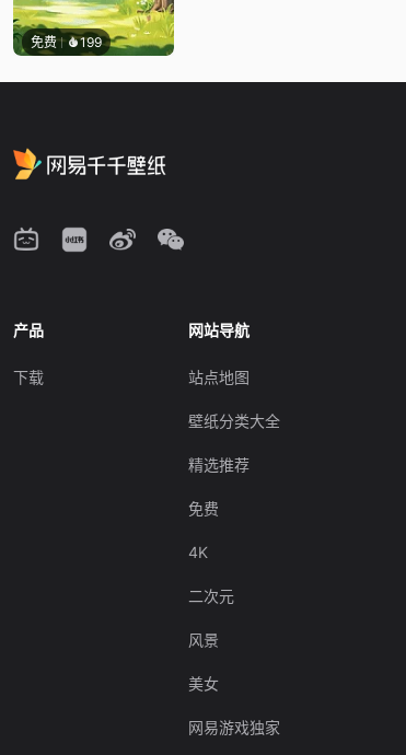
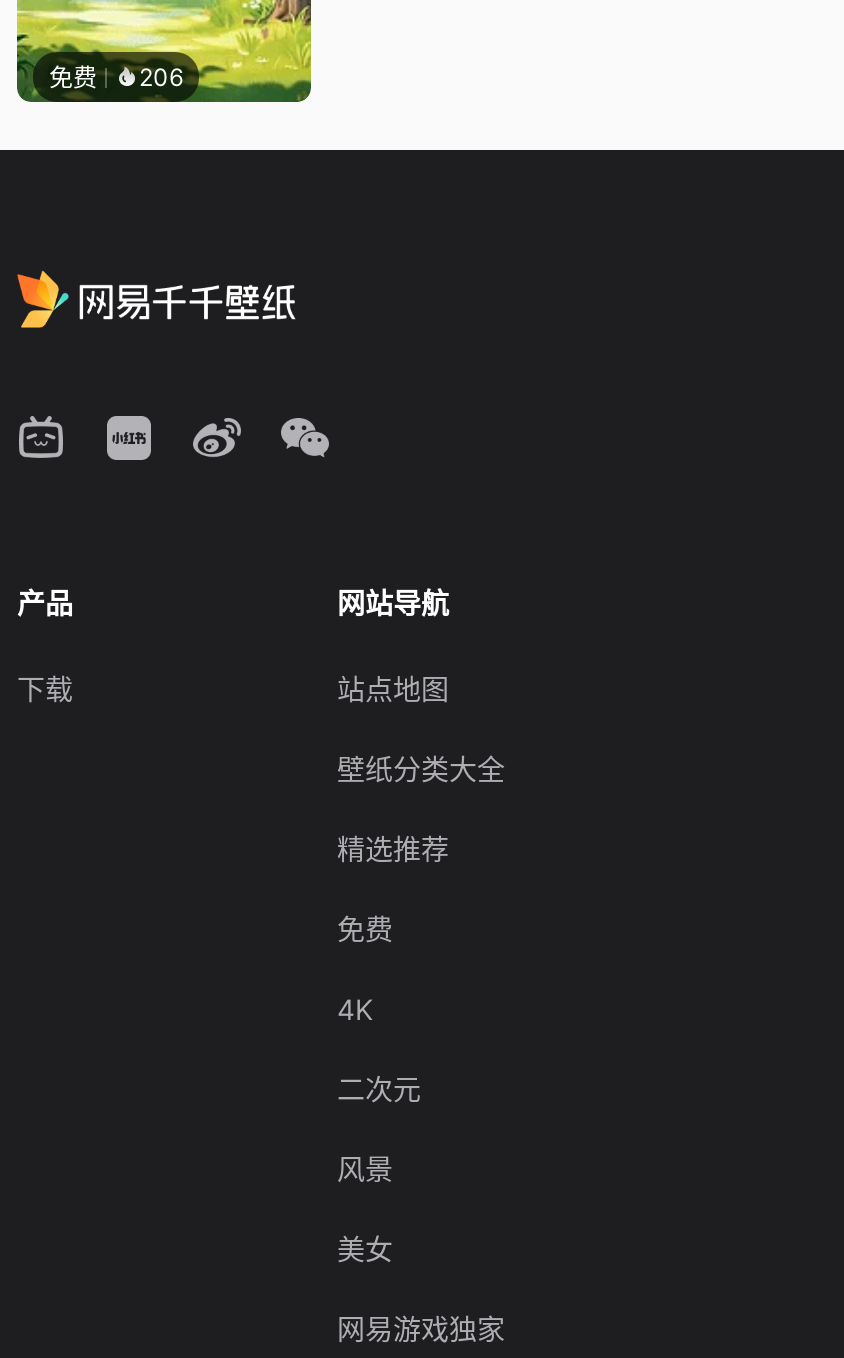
- 免费 199
+ 免费 206
